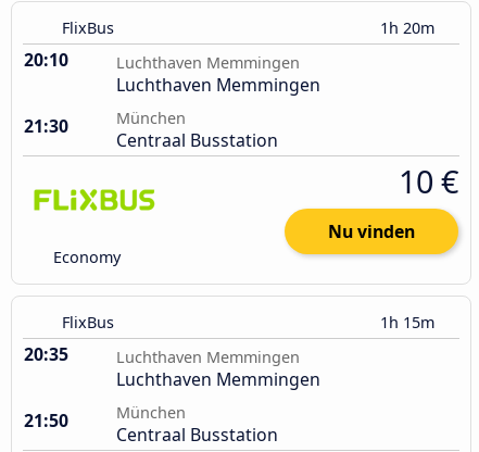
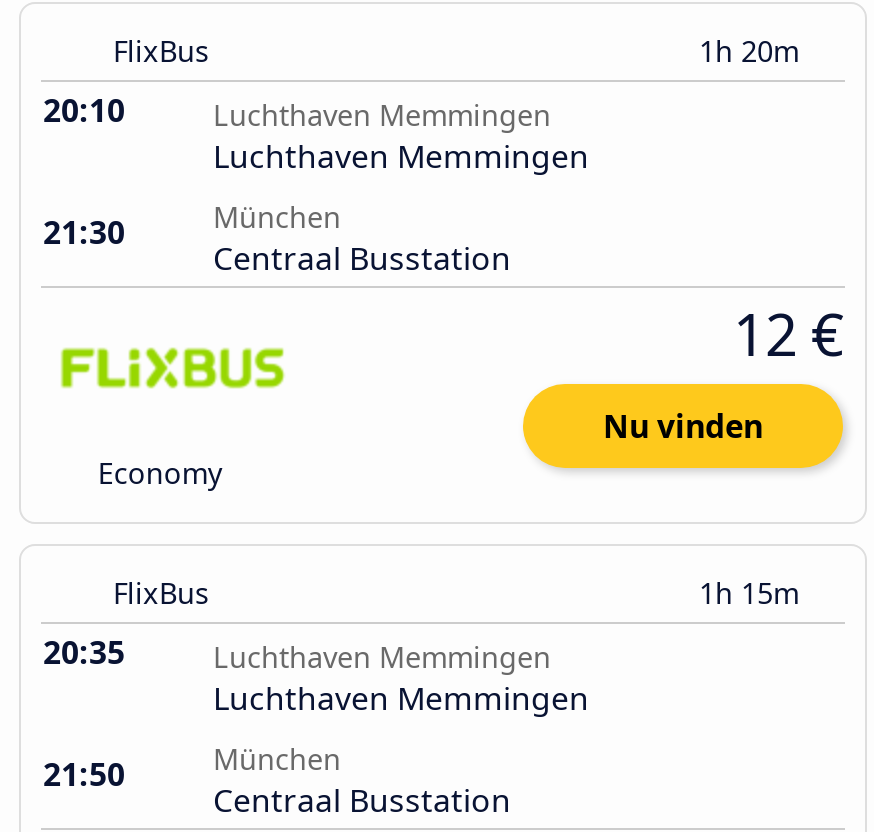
- 10 €
+ 12 €
